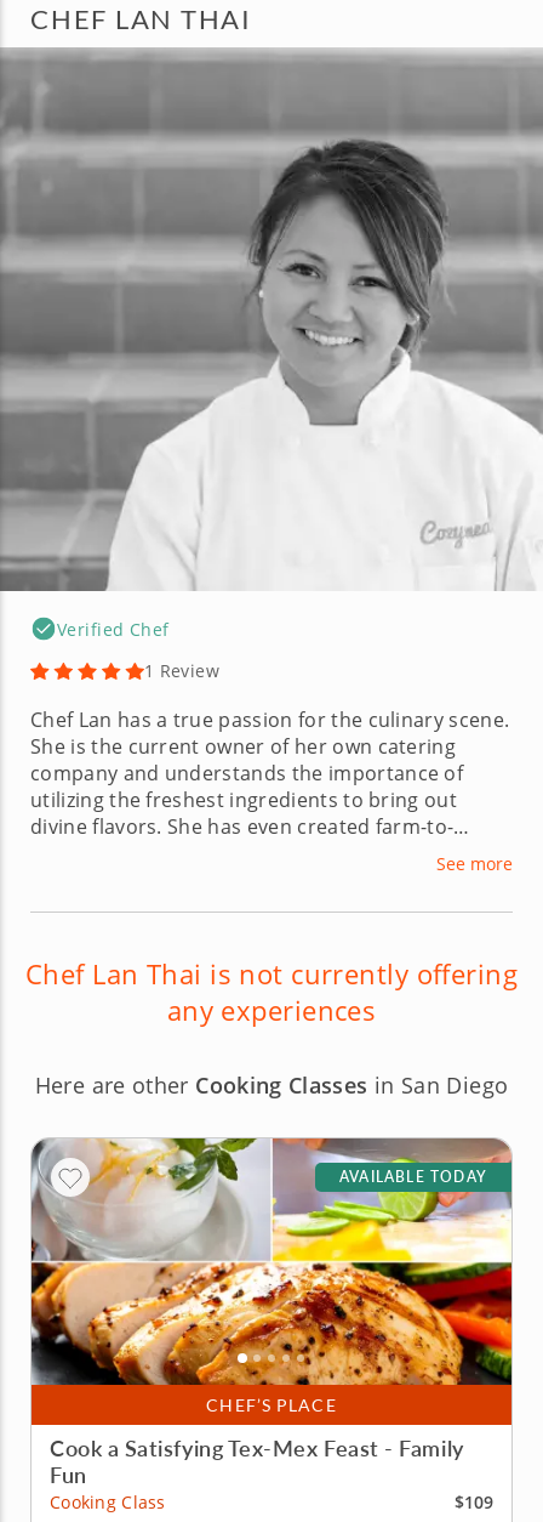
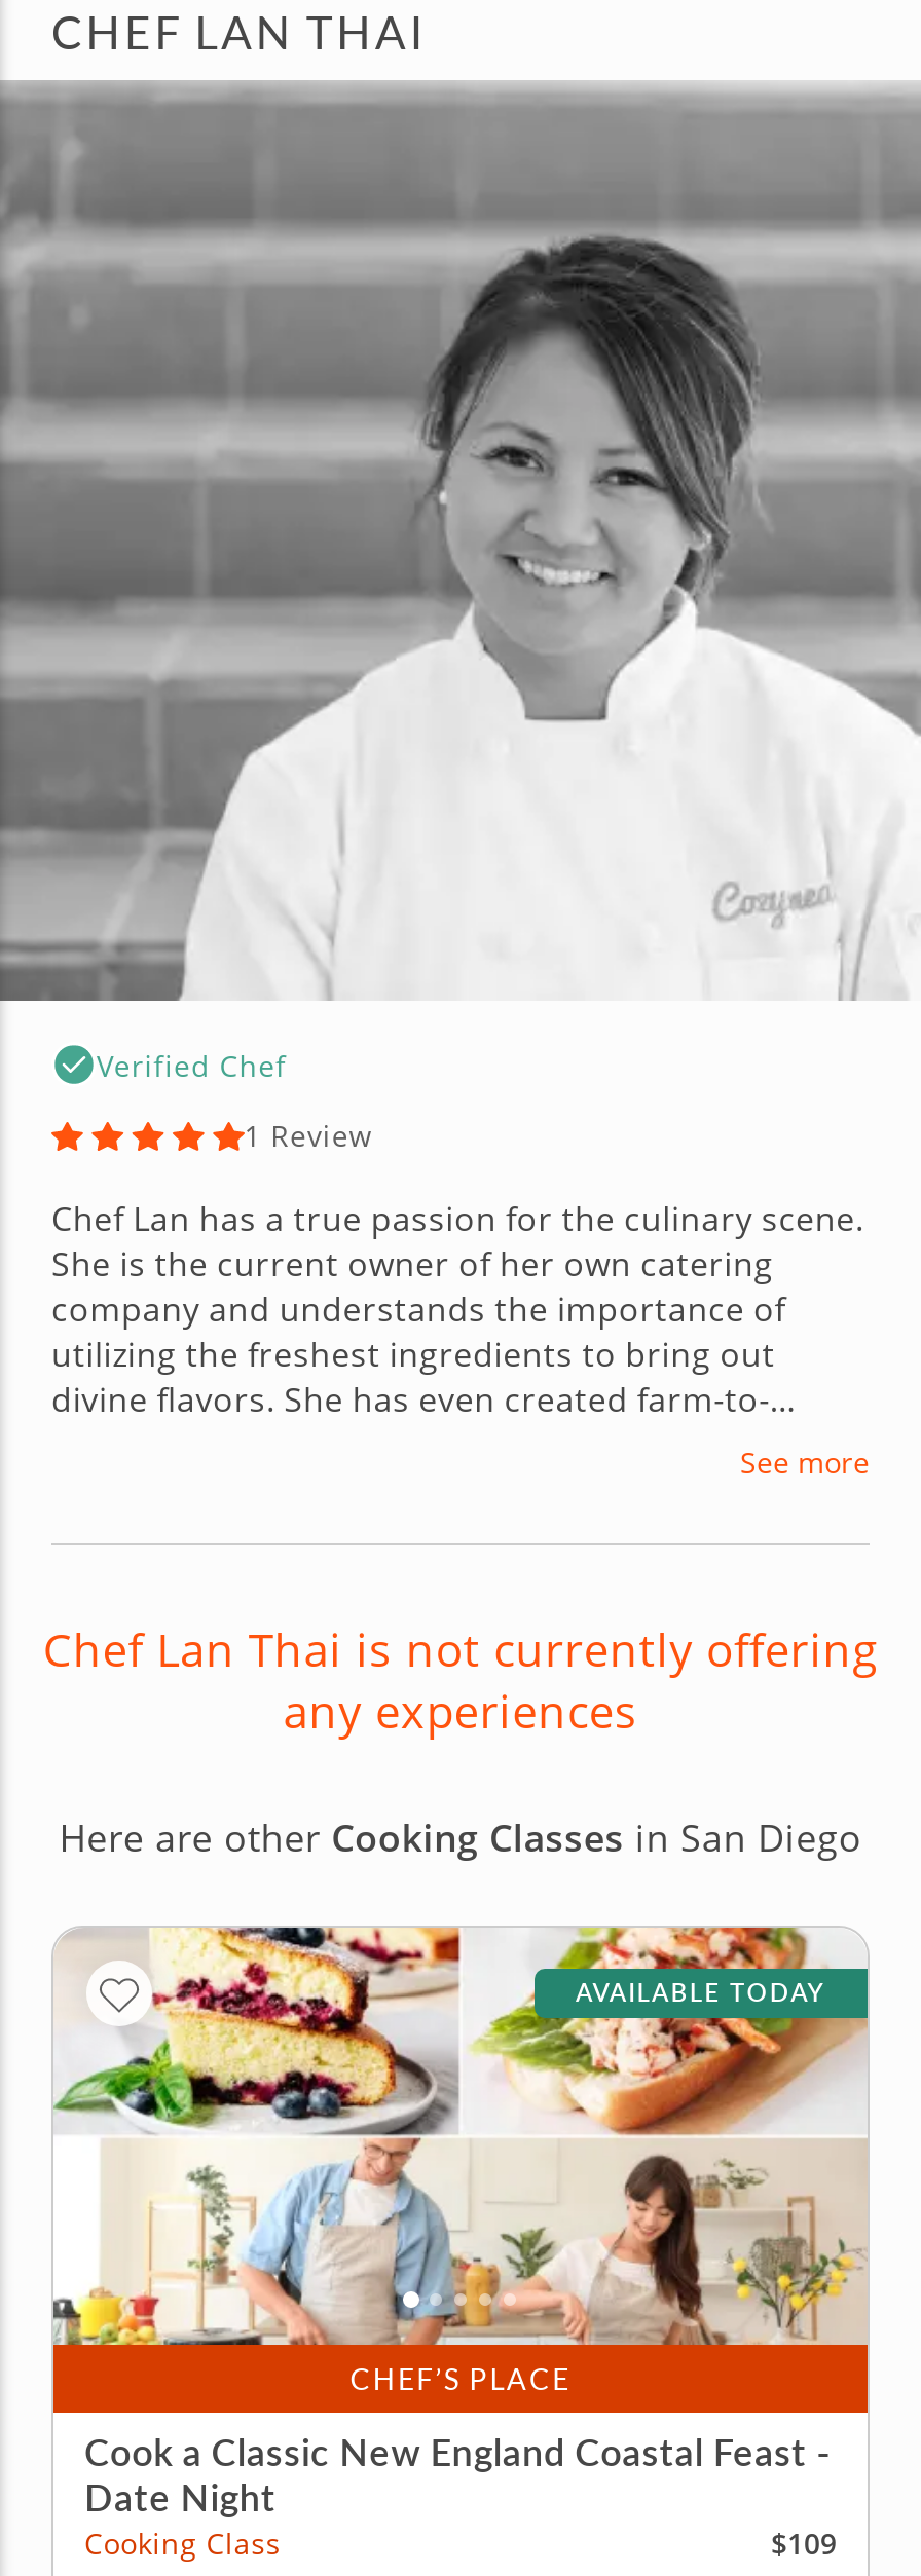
- [image]
- Cook a Satisfying Tex-Mex Feast - Family
- Fun
+ [image]
+ Cook a Classic New England Coastal Feast -
+ Date Night
